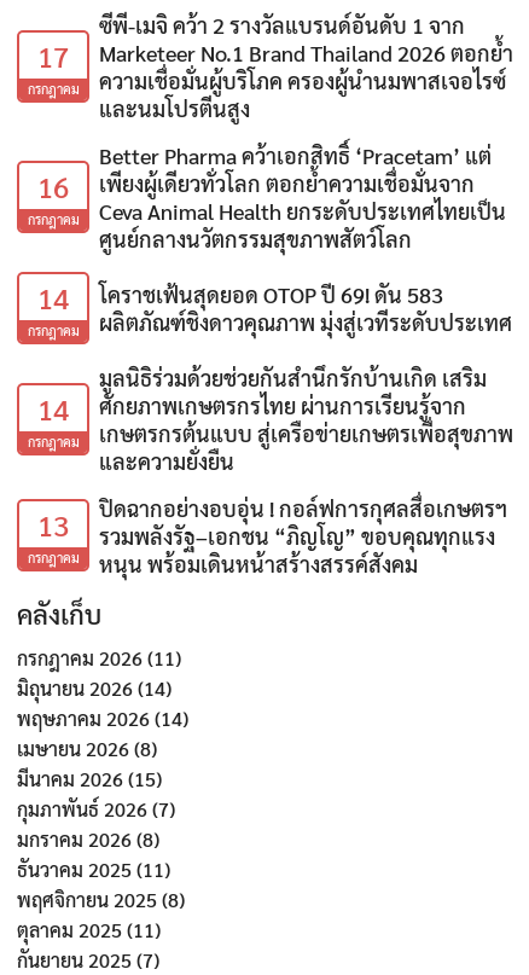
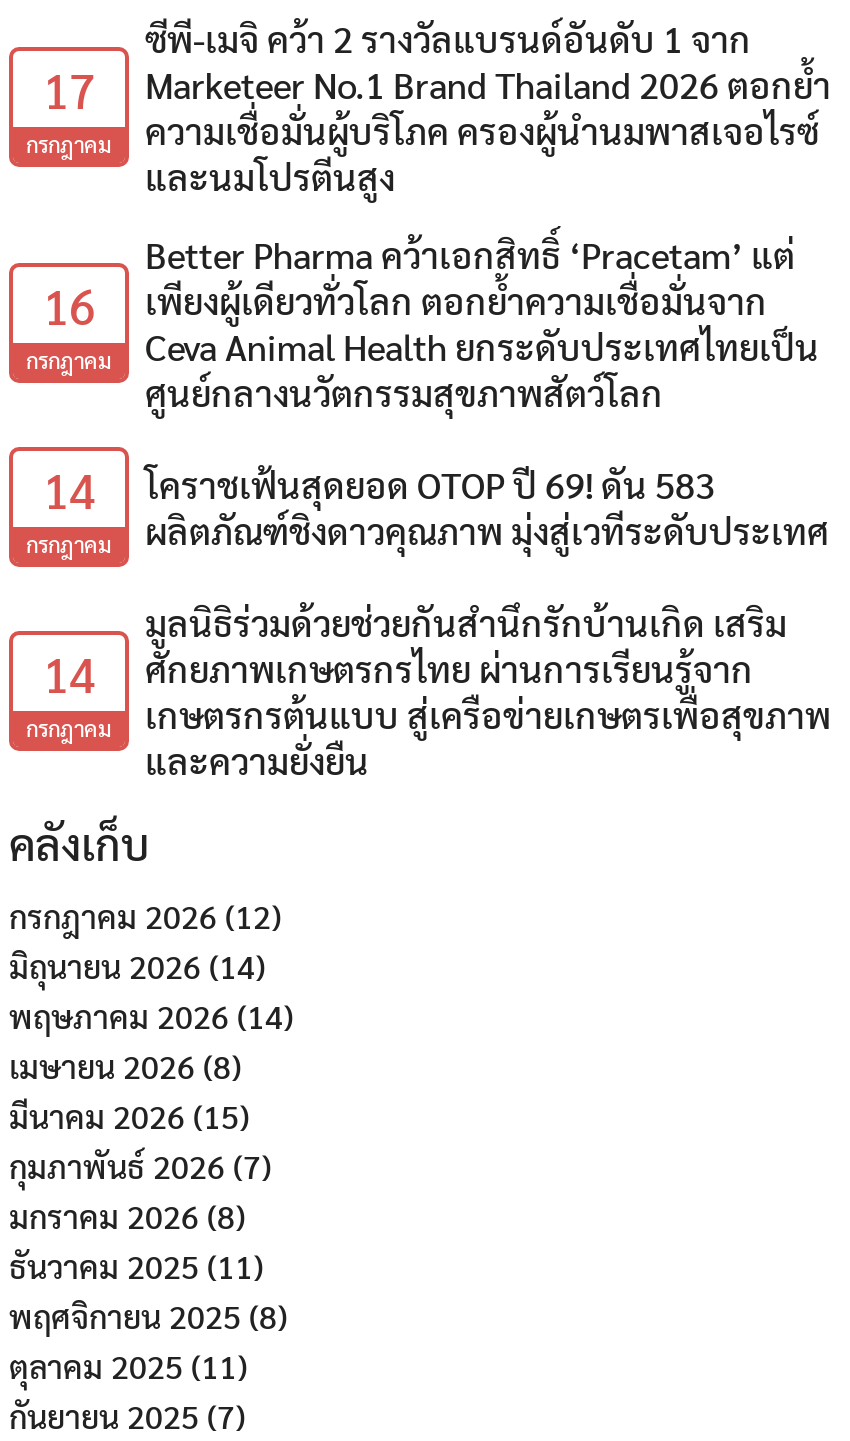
- ปิดฉากอย่างอบอุ่น ! กอล์ฟการกุศลสื่อเกษตรฯ
- รวมพลังรัฐ–เอกชน “ภิญโญ” ขอบคุณทุกแรง
- หนุน พร้อมเดินหน้าสร้างสรรค์สังคม

- 13
- กรกฎาคม

- กรกฎาคม 2026 (11)
+ กรกฎาคม 2026 (12)
